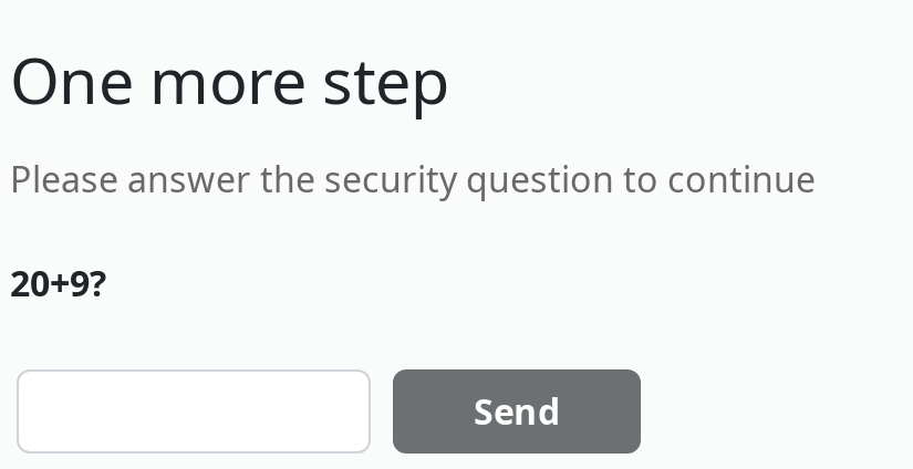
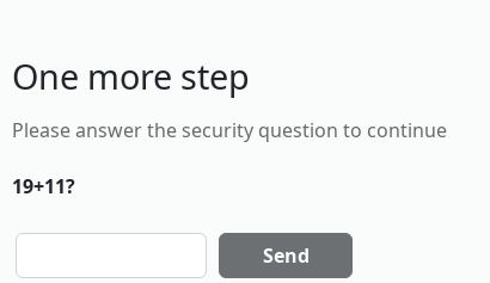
- 20+9?
+ 19+11?
